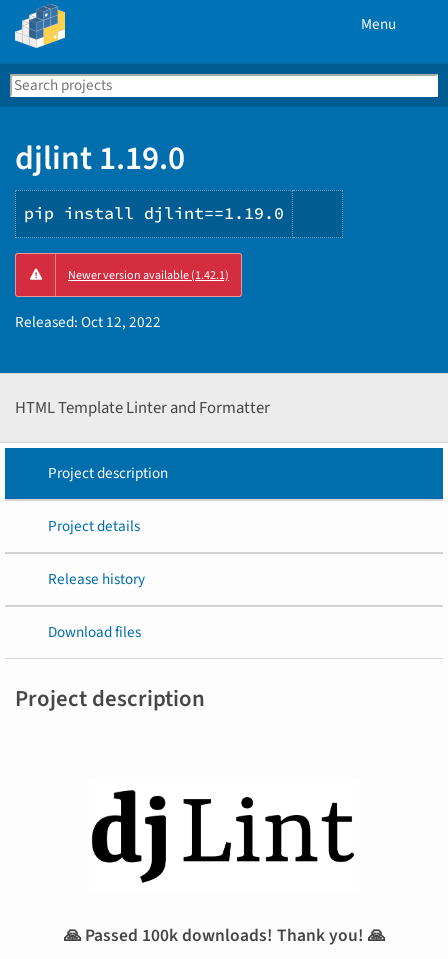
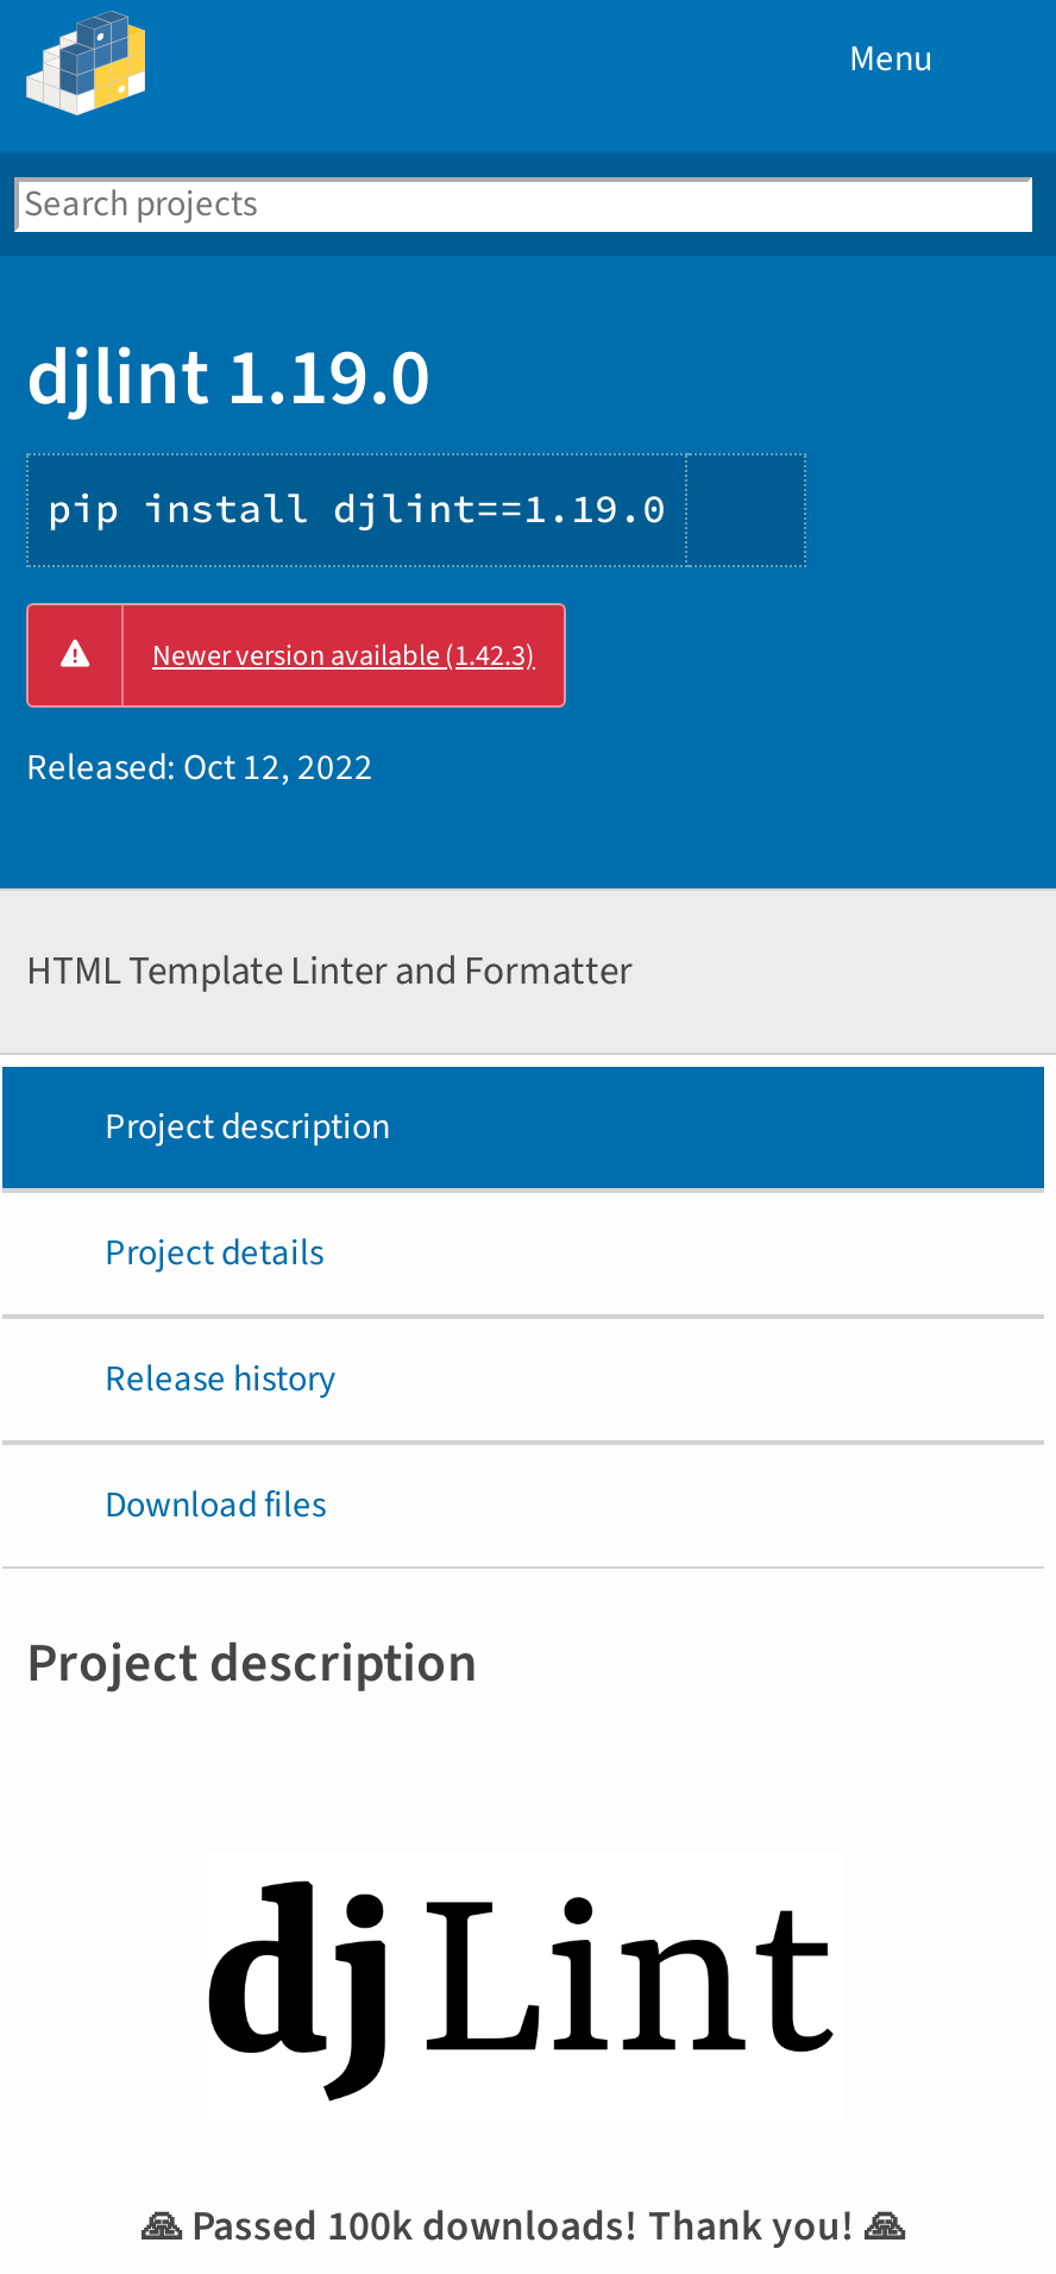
- Newer version available (1.42.1)
+ Newer version available (1.42.3)
